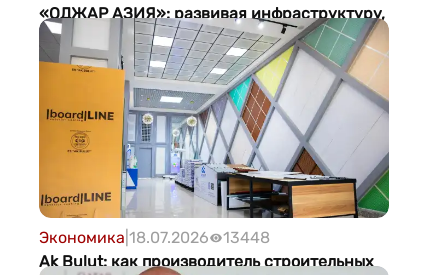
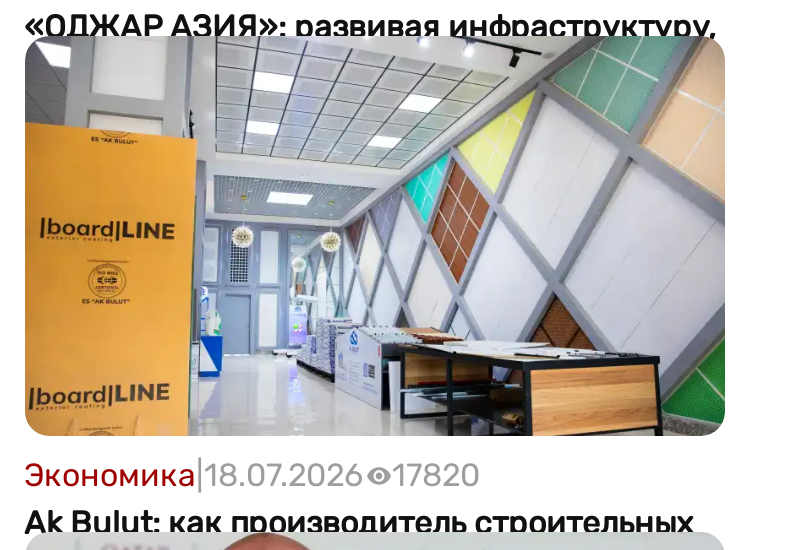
- 13448
+ 17820
